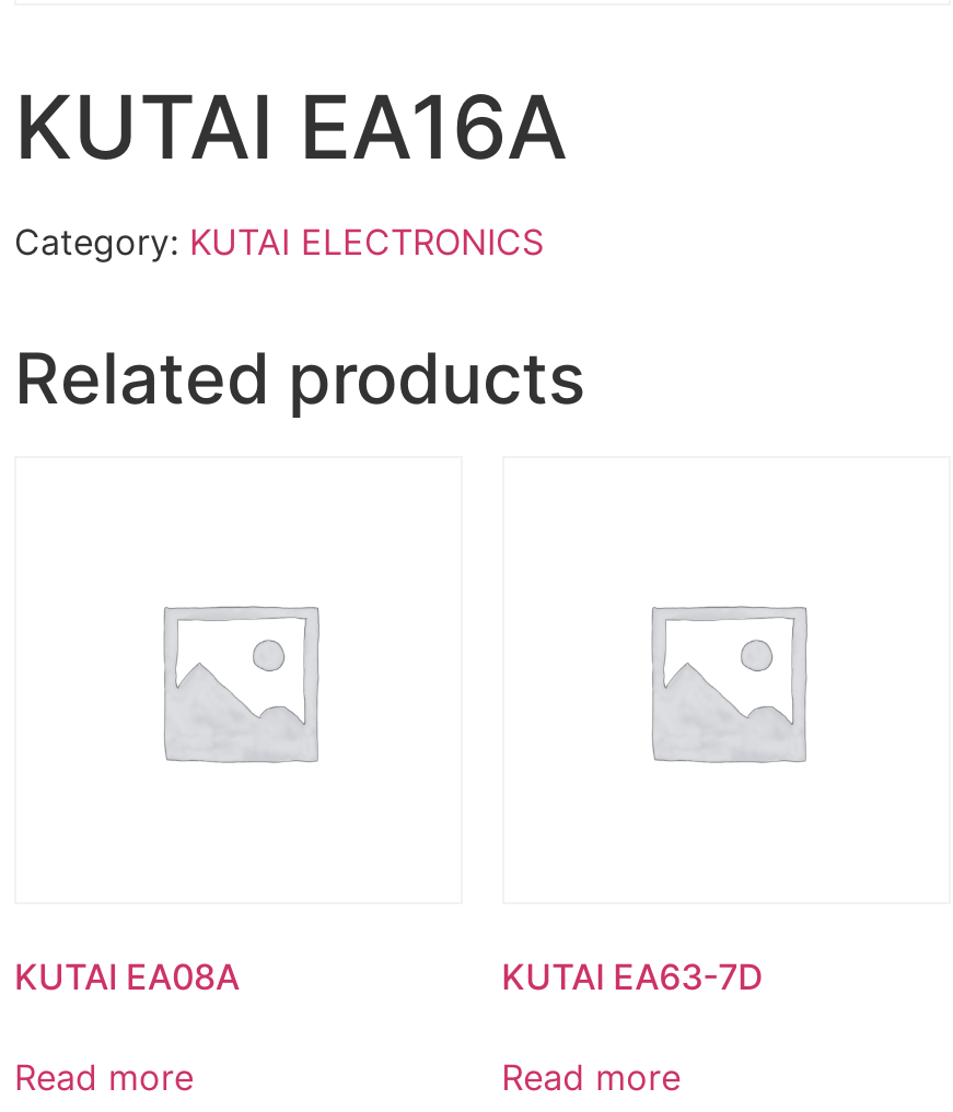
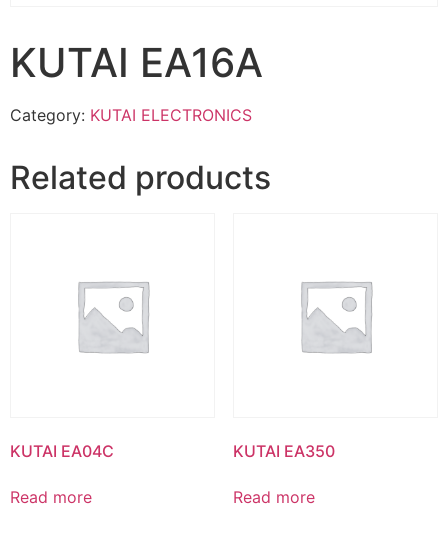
- KUTAI EA08A
+ KUTAI EA04C

- KUTAI EA63-7D
+ KUTAI EA350
